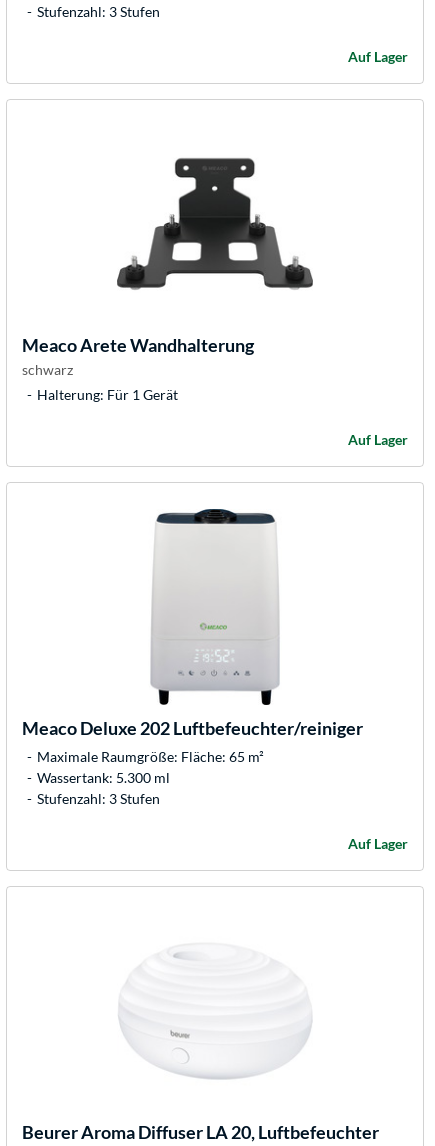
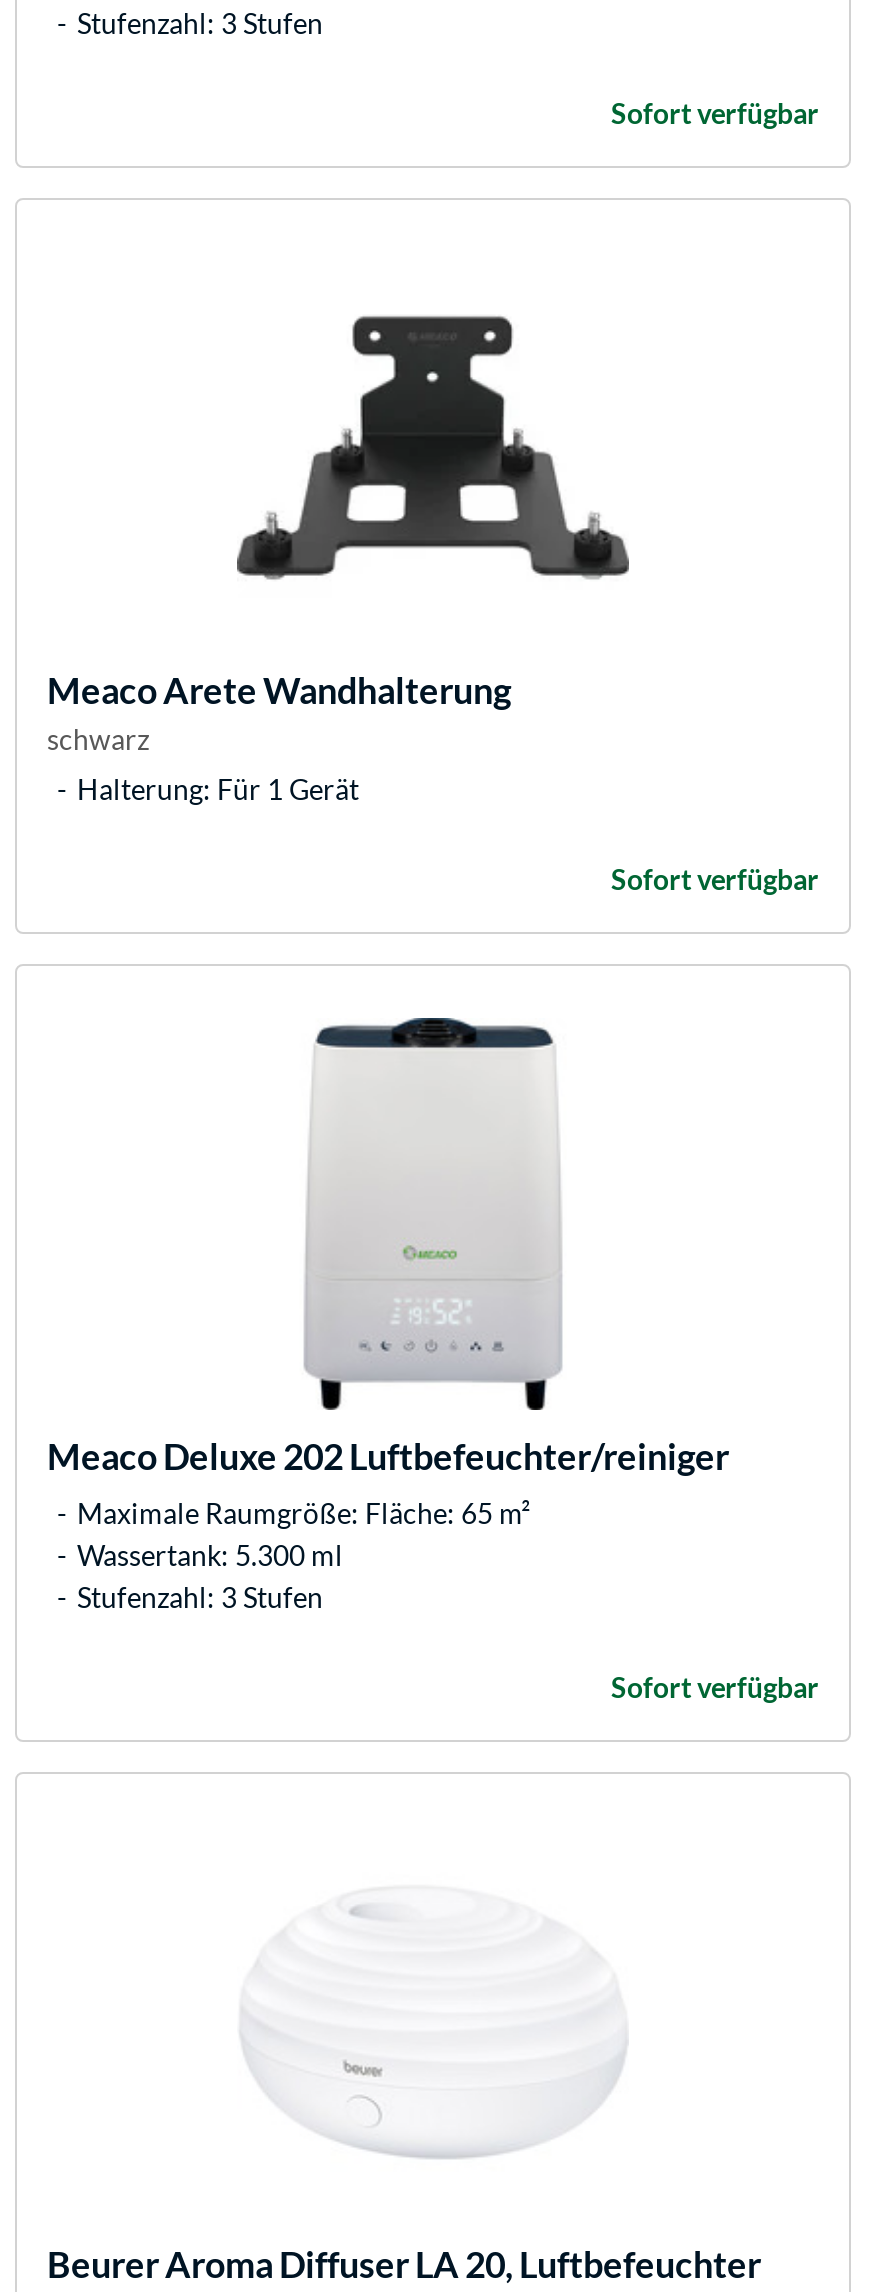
- Auf Lager
+ Sofort verfügbar

- Auf Lager
+ Sofort verfügbar

- Auf Lager
+ Sofort verfügbar
